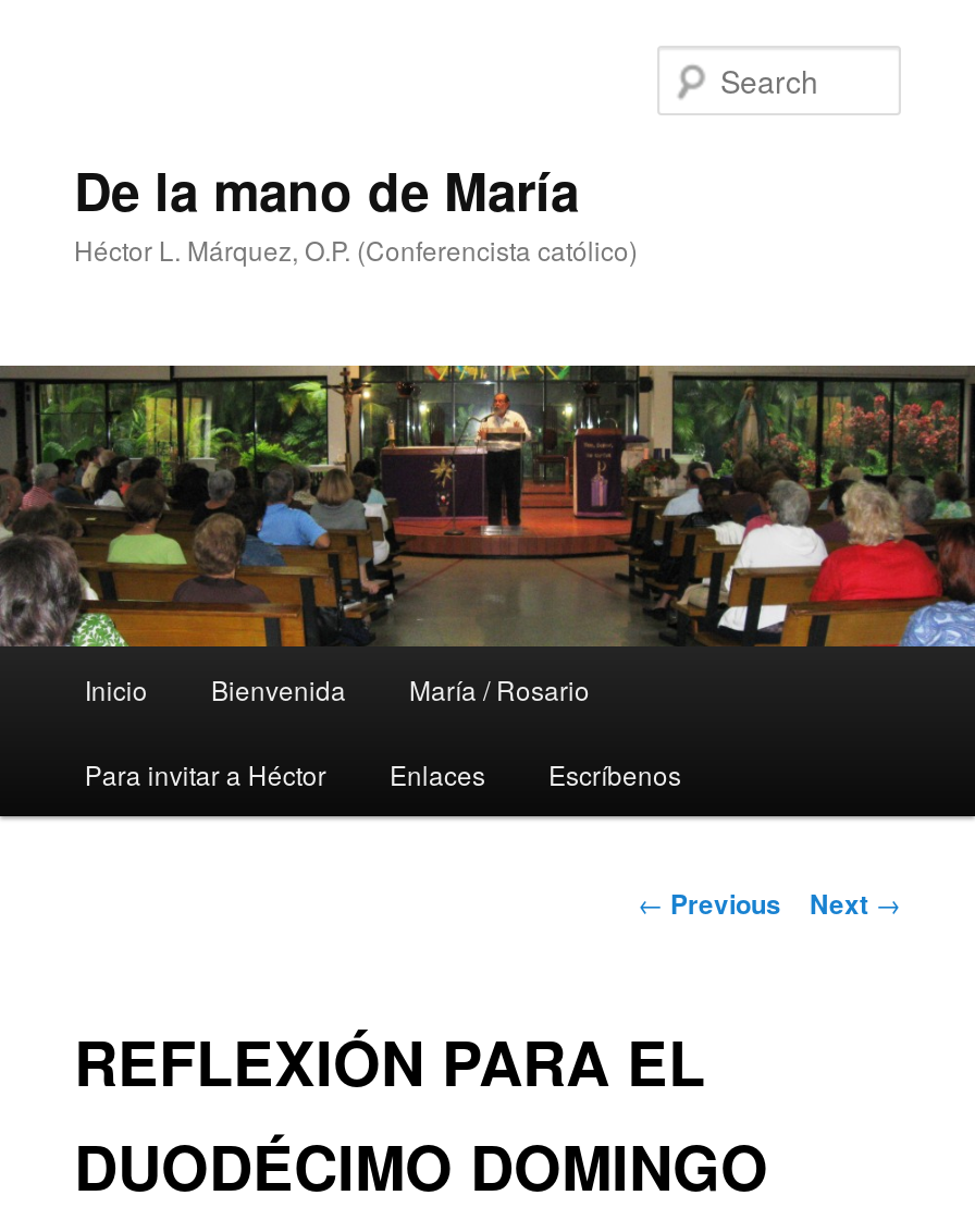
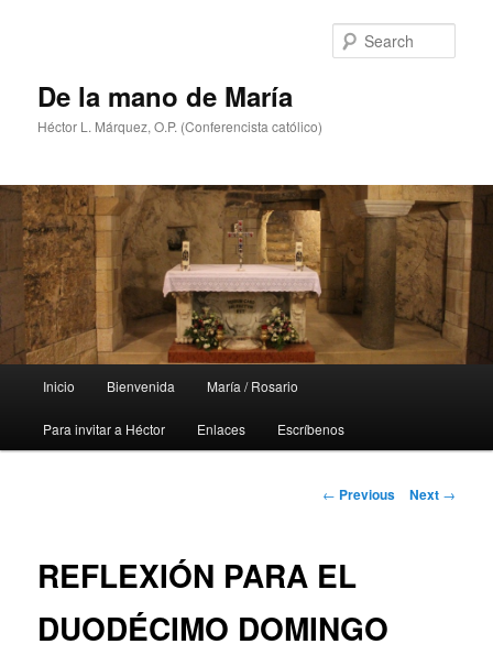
- [image]
+ [image]
